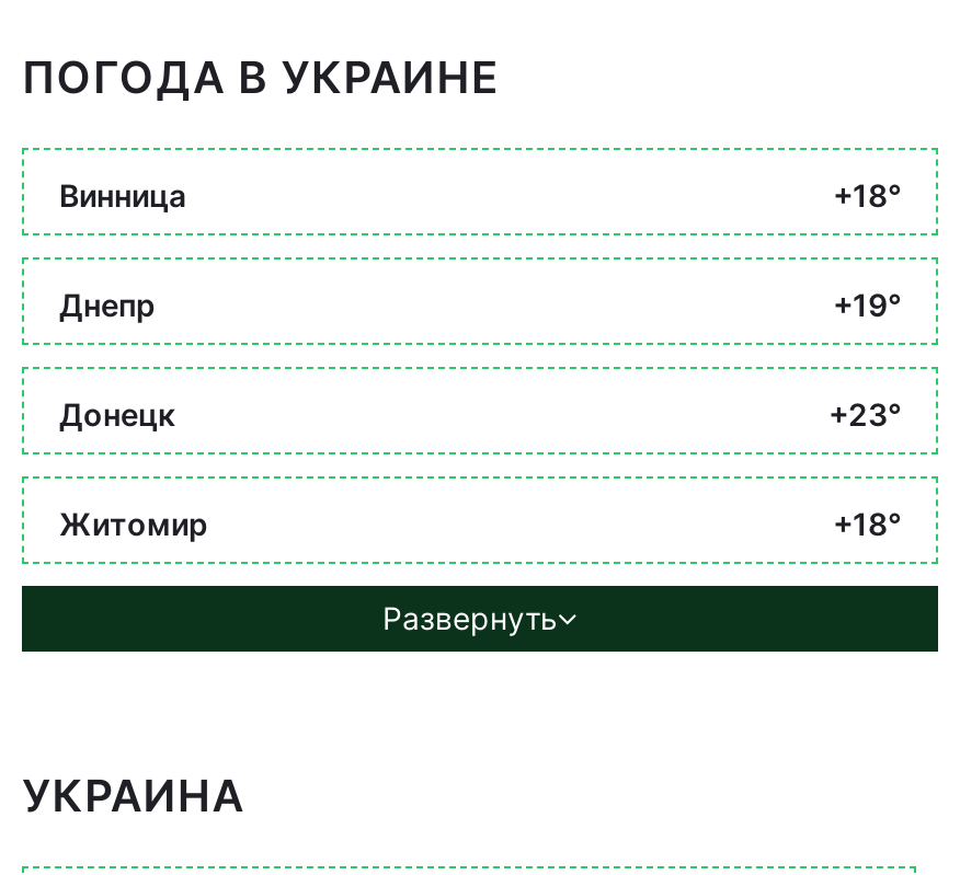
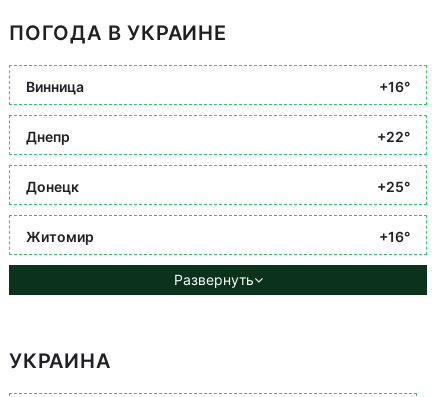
- +18°
+ +16°

- +19°
+ +22°

- +23°
+ +25°

- +18°
+ +16°
